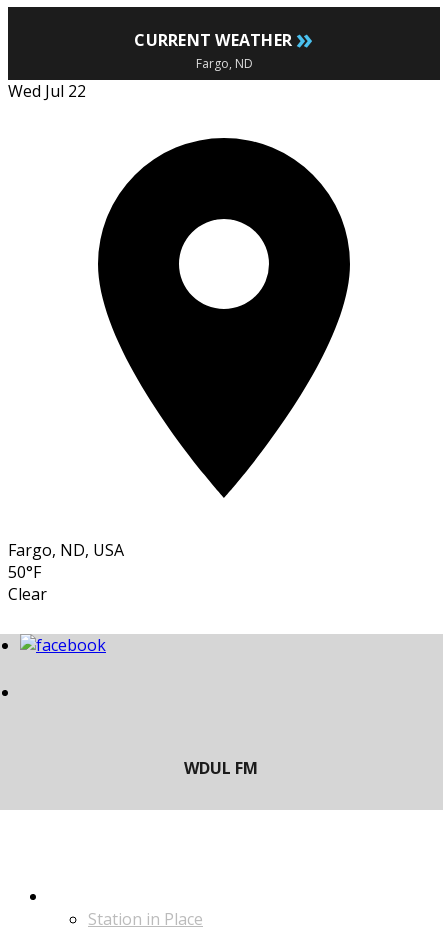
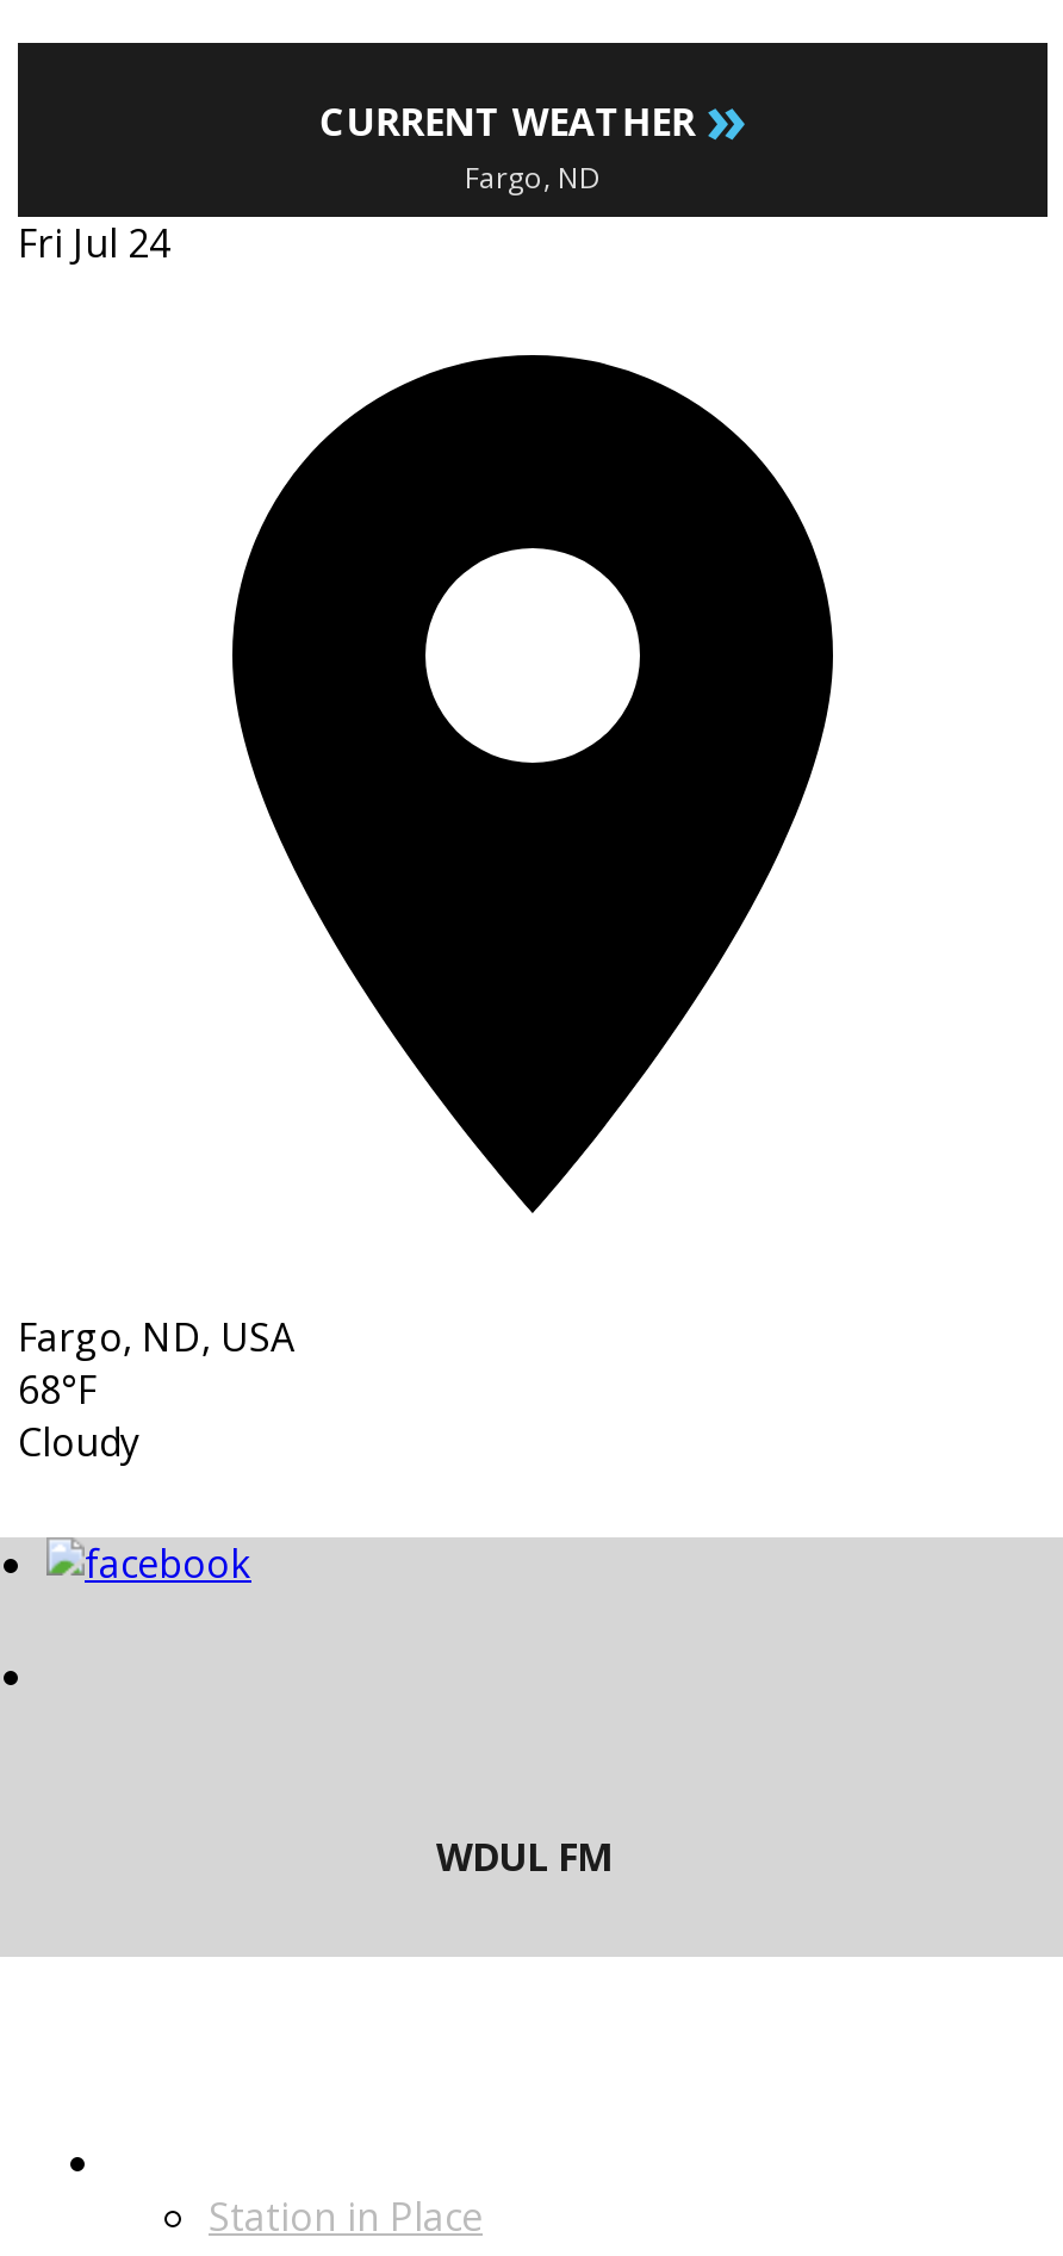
- Wed Jul 22
+ Fri Jul 24

- 50°F
- Clear
+ 68°F
+ Cloudy
